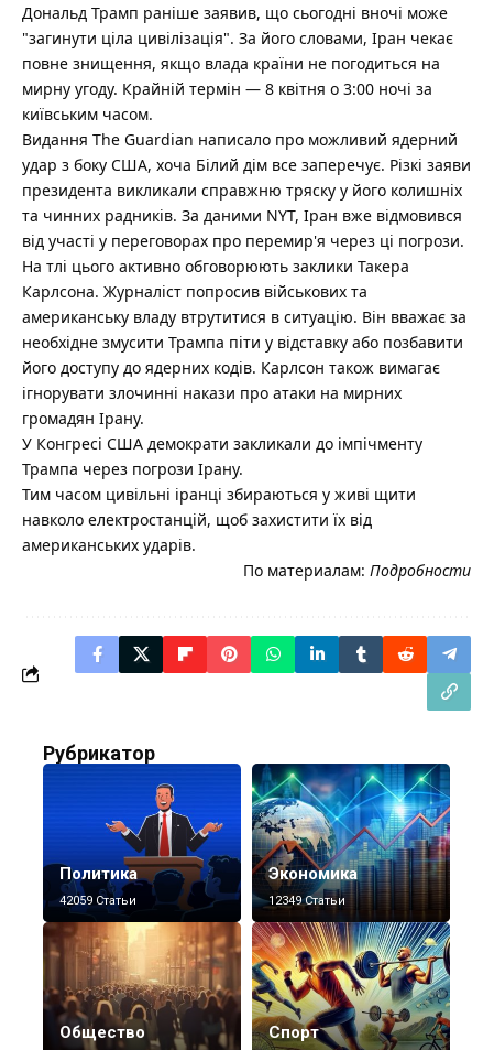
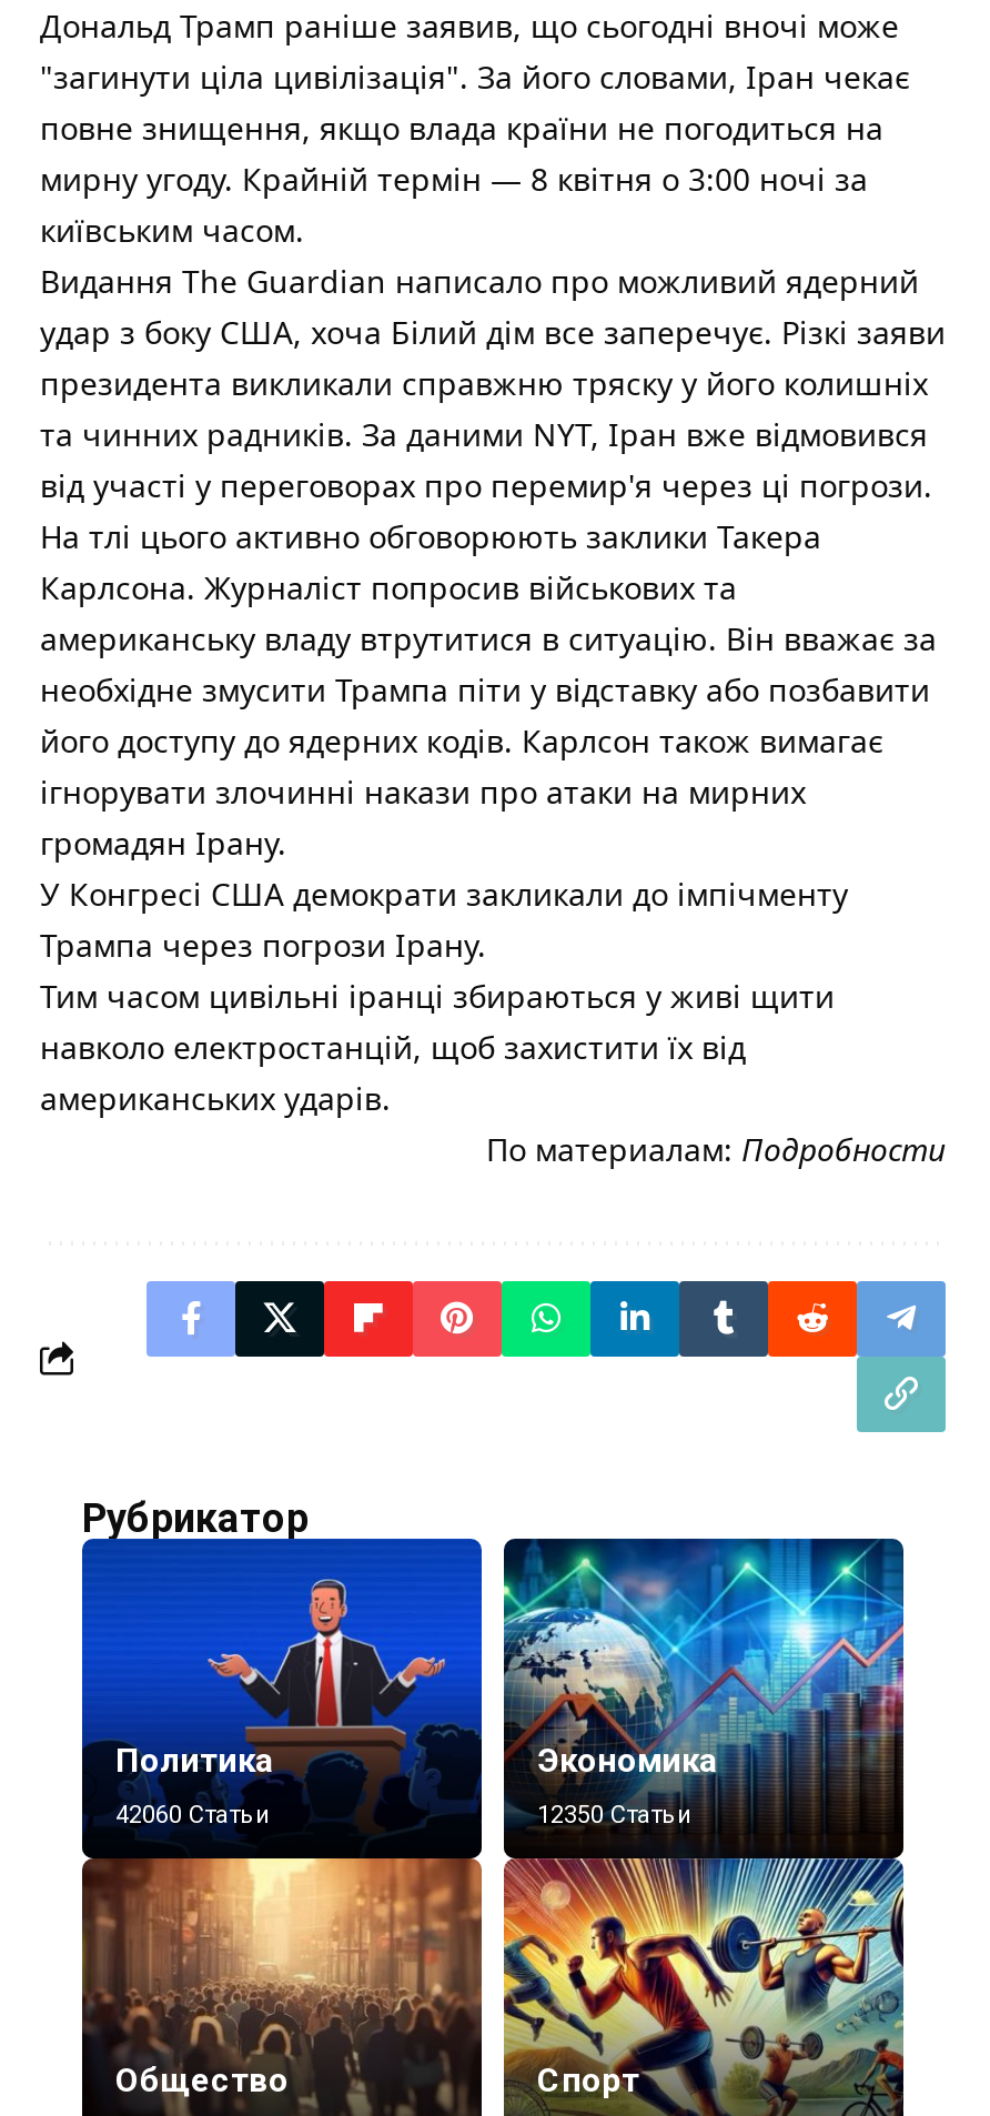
- 42059 Статьи
+ 42060 Статьи

- 12349 Статьи
+ 12350 Статьи
